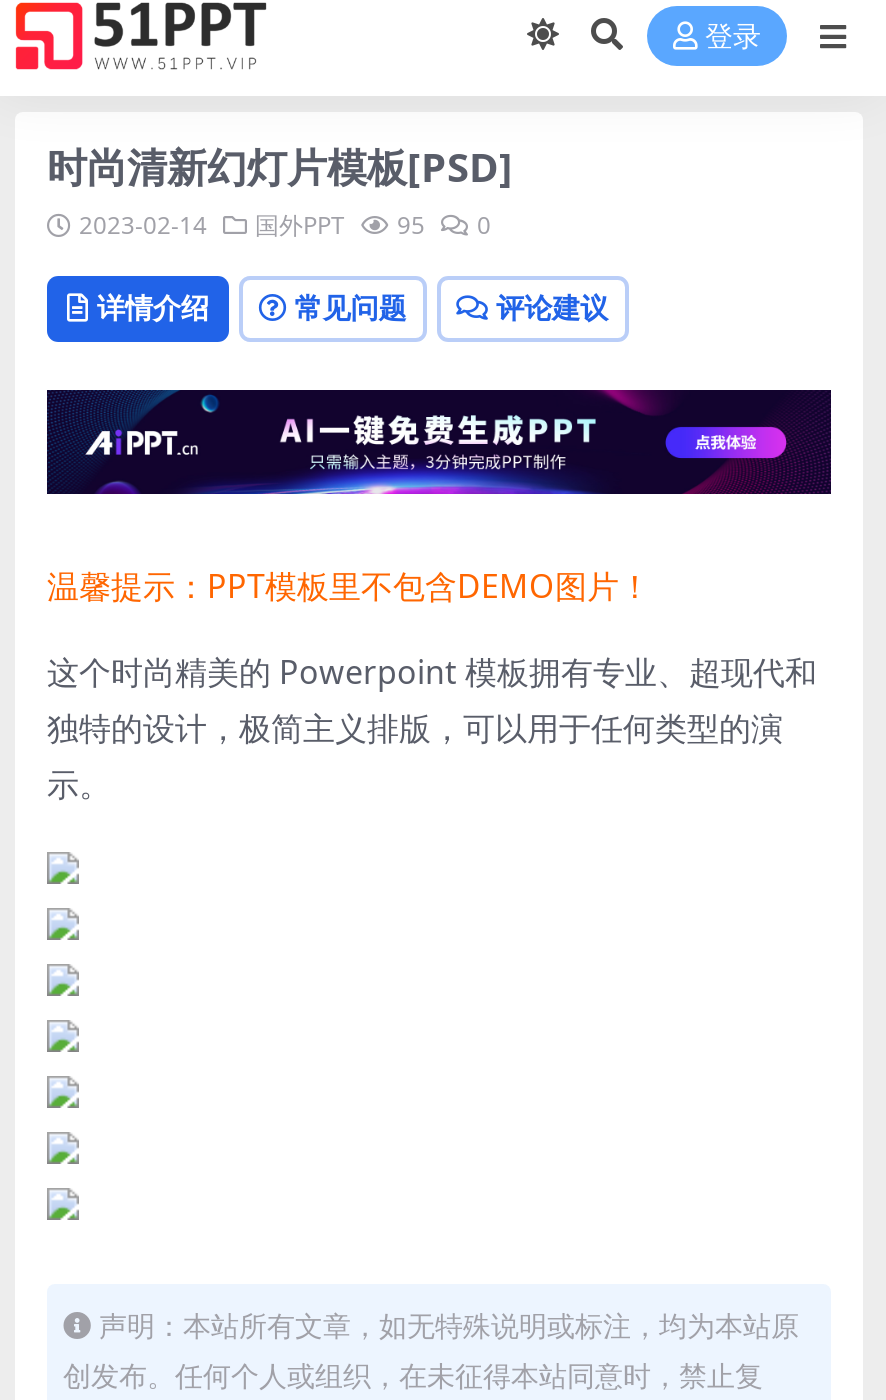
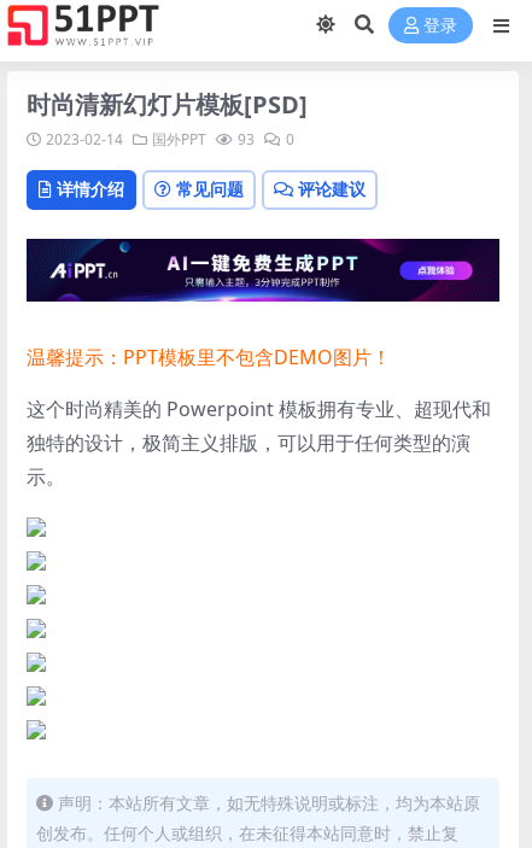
- 2023-02-14 国外PPT 95 0
+ 2023-02-14 国外PPT 93 0
